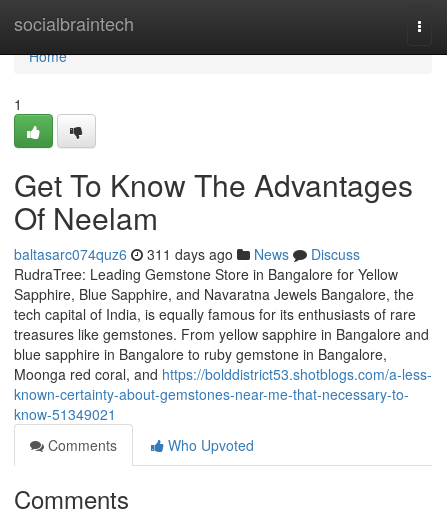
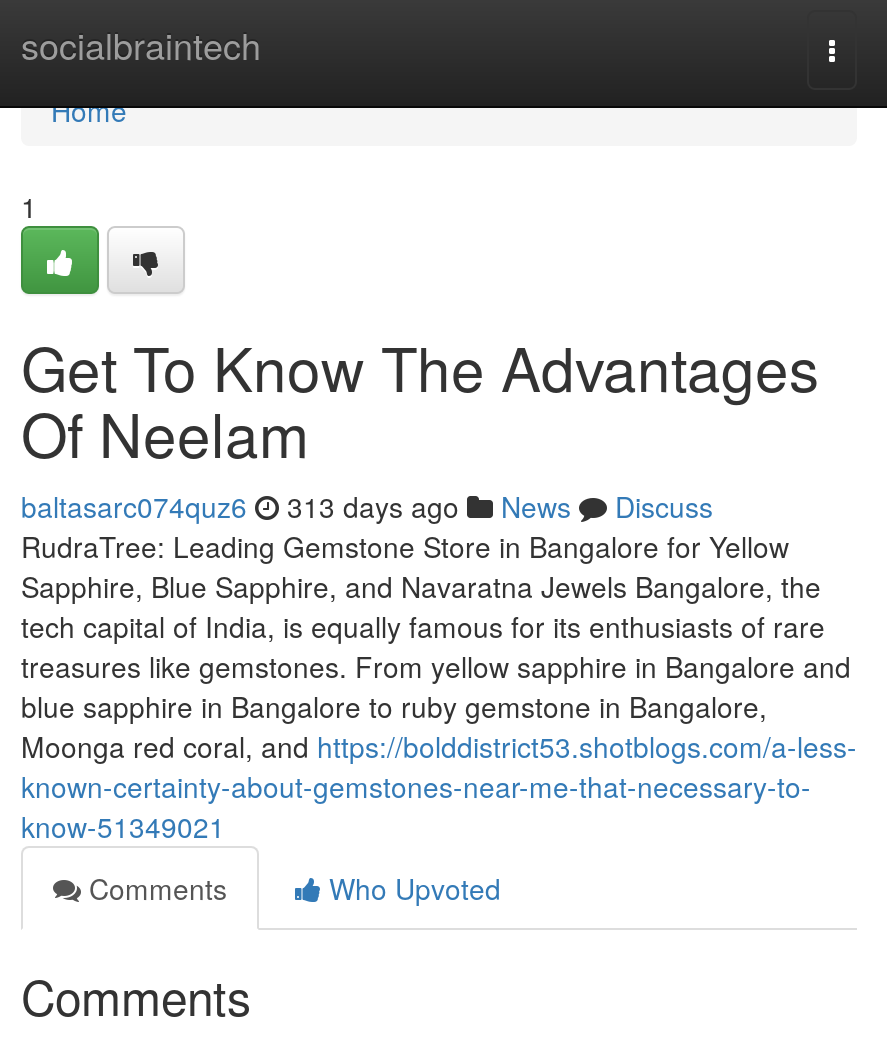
- baltasarc074quz6 311 days ago News Discuss
+ baltasarc074quz6 313 days ago News Discuss
